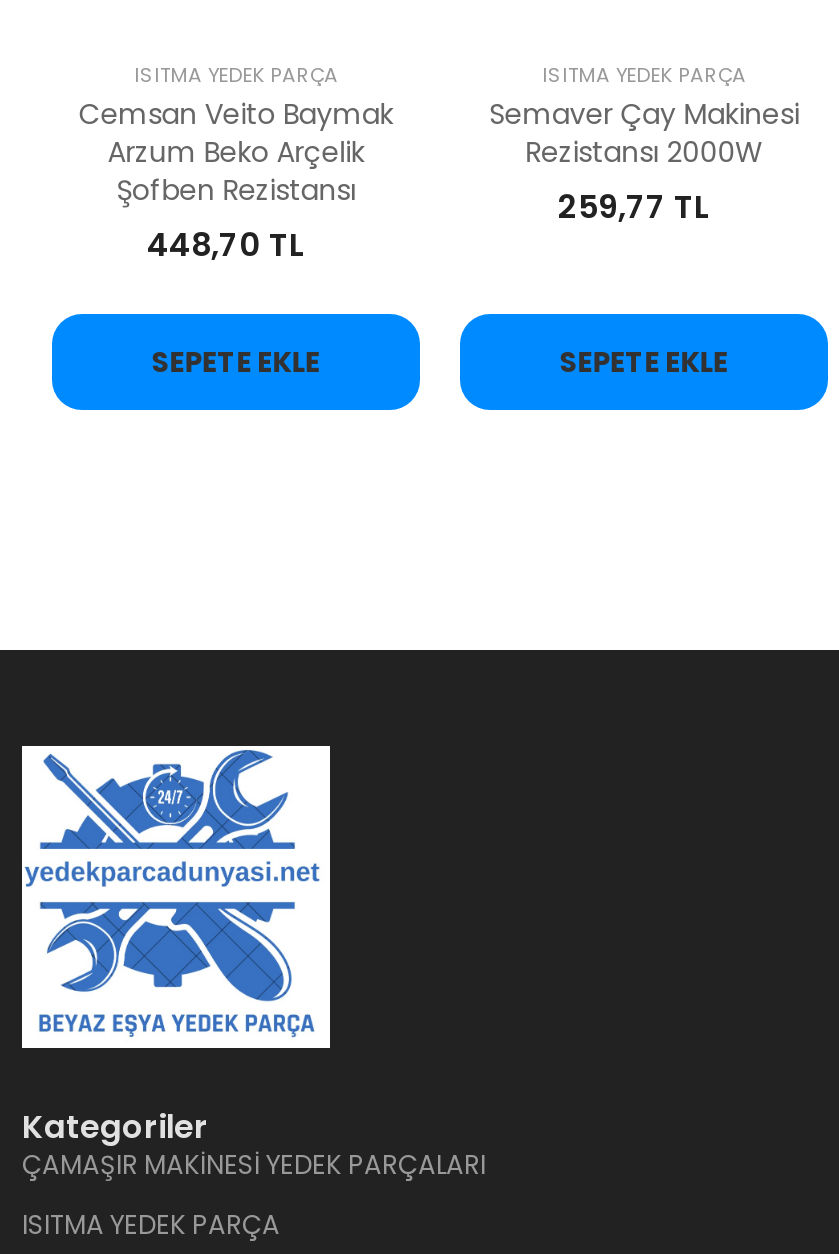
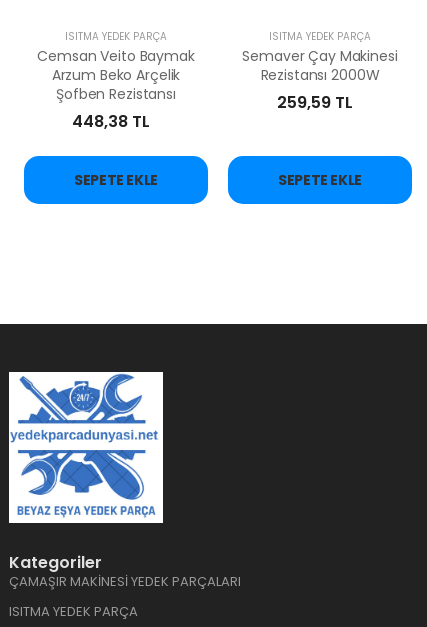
- 259,77 TL
+ 259,59 TL

- 448,70 TL
+ 448,38 TL
